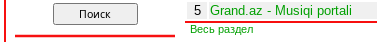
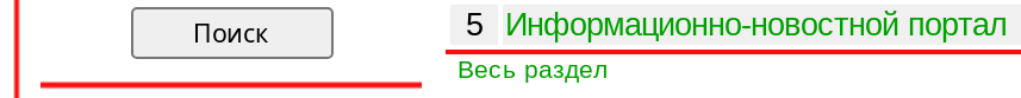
- Grand.az - Musiqi portali
+ Информационно-новостной портал
